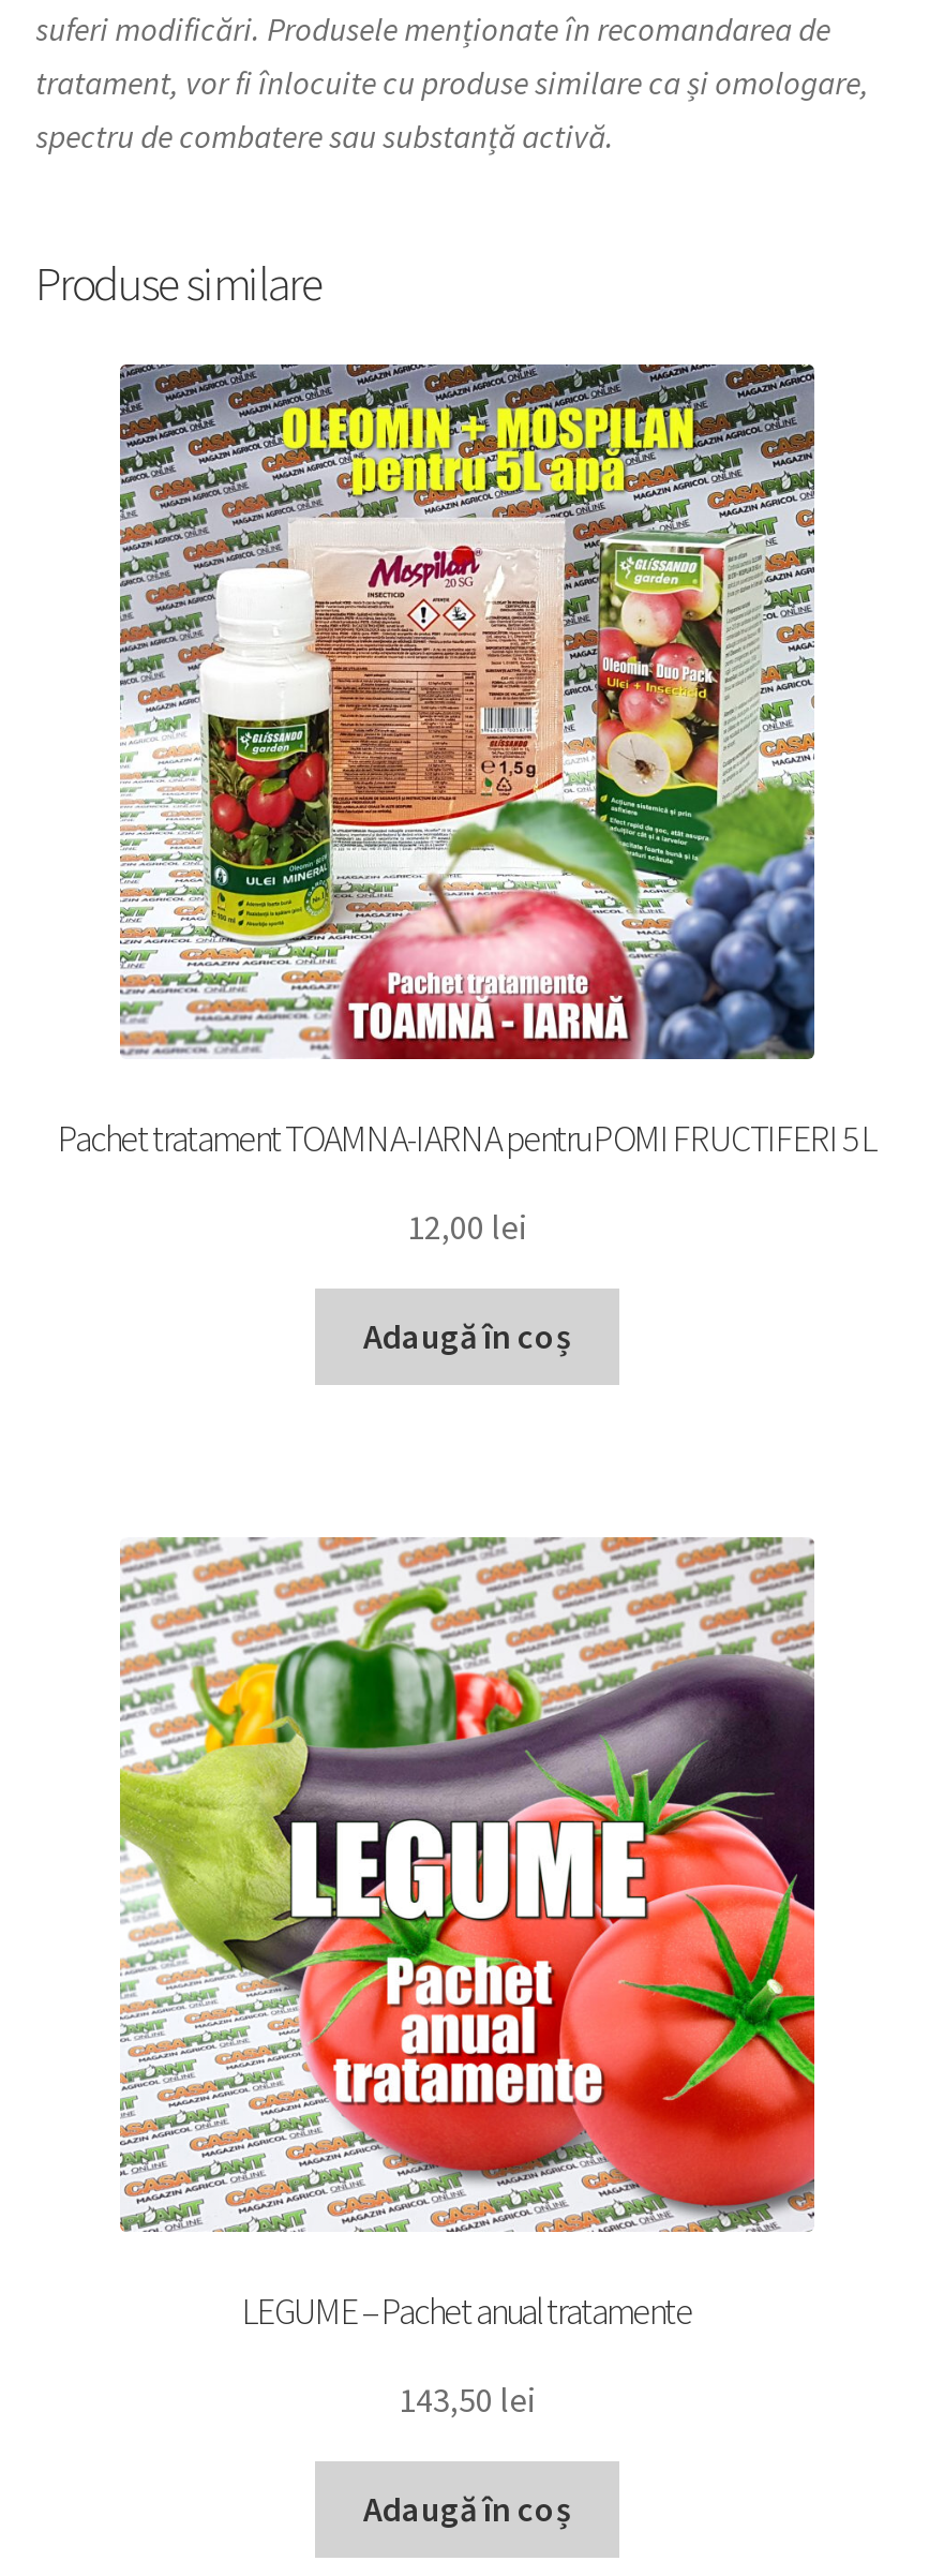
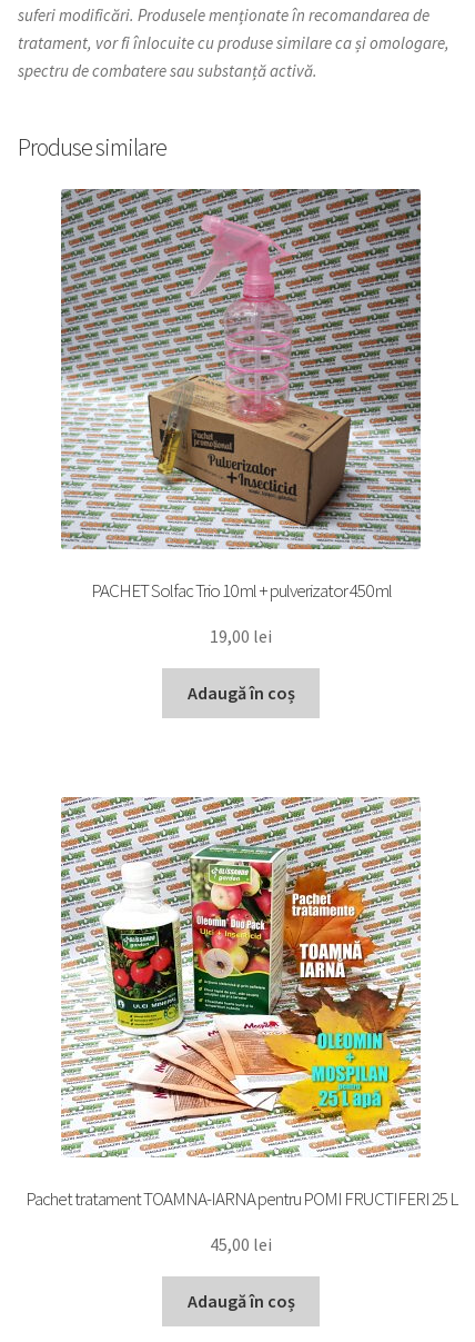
- [image]
- Pachet tratament TOAMNA-IARNA pentru POMI FRUCTIFERI 5 L
+ [image]
+ PACHET Solfac Trio 10 ml + pulverizator 450 ml

- 12,00 lei
+ 19,00 lei

- [image]
- LEGUME – Pachet anual tratamente
+ [image]
+ Pachet tratament TOAMNA-IARNA pentru POMI FRUCTIFERI 25 L

- 143,50 lei
+ 45,00 lei
